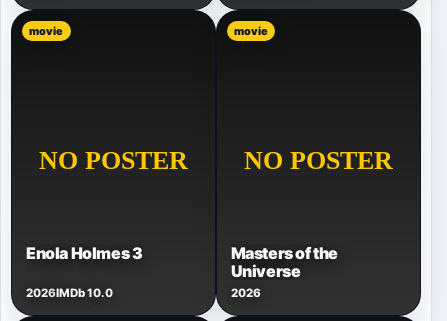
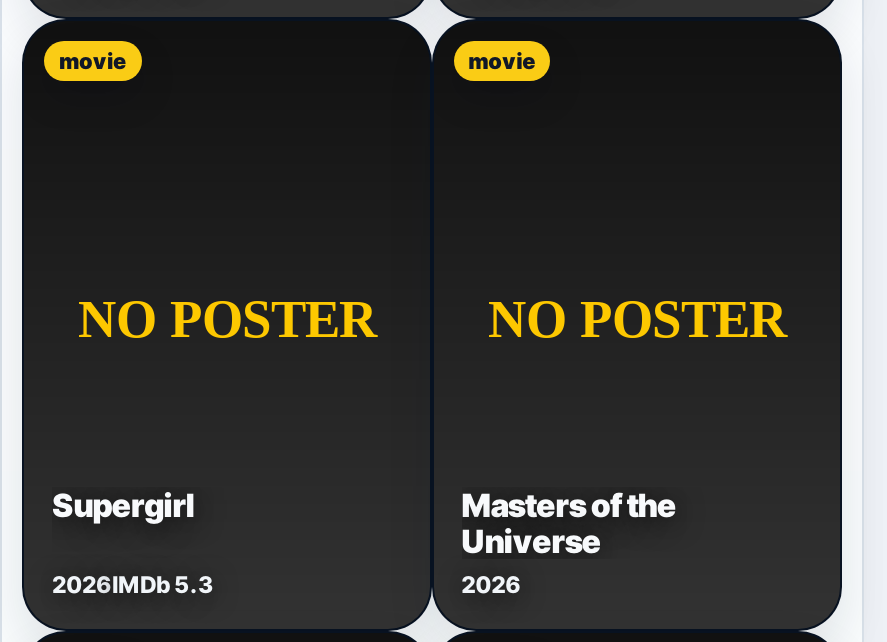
- Enola Holmes 3
+ Supergirl

- 2026IMDb 10.0
+ 2026IMDb 5.3
